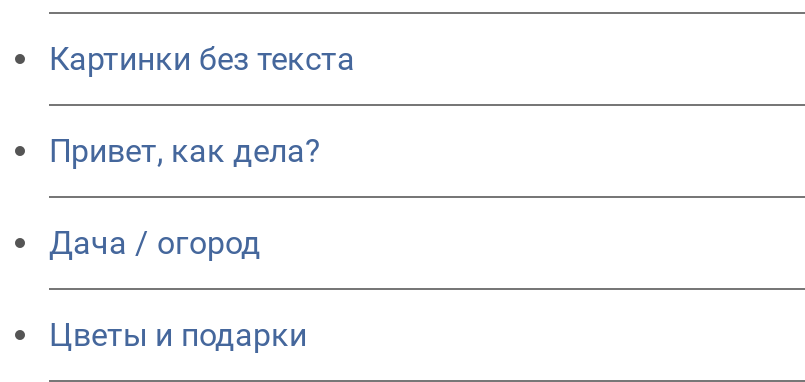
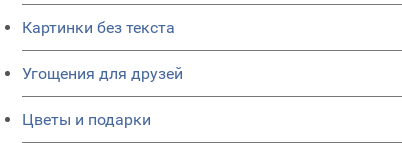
- Привет, как дела?
- Дача / огород
+ Угощения для друзей
